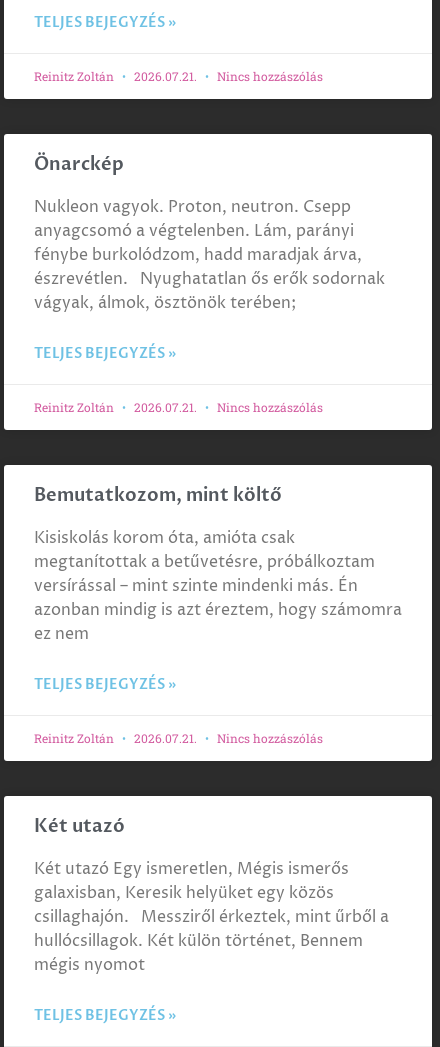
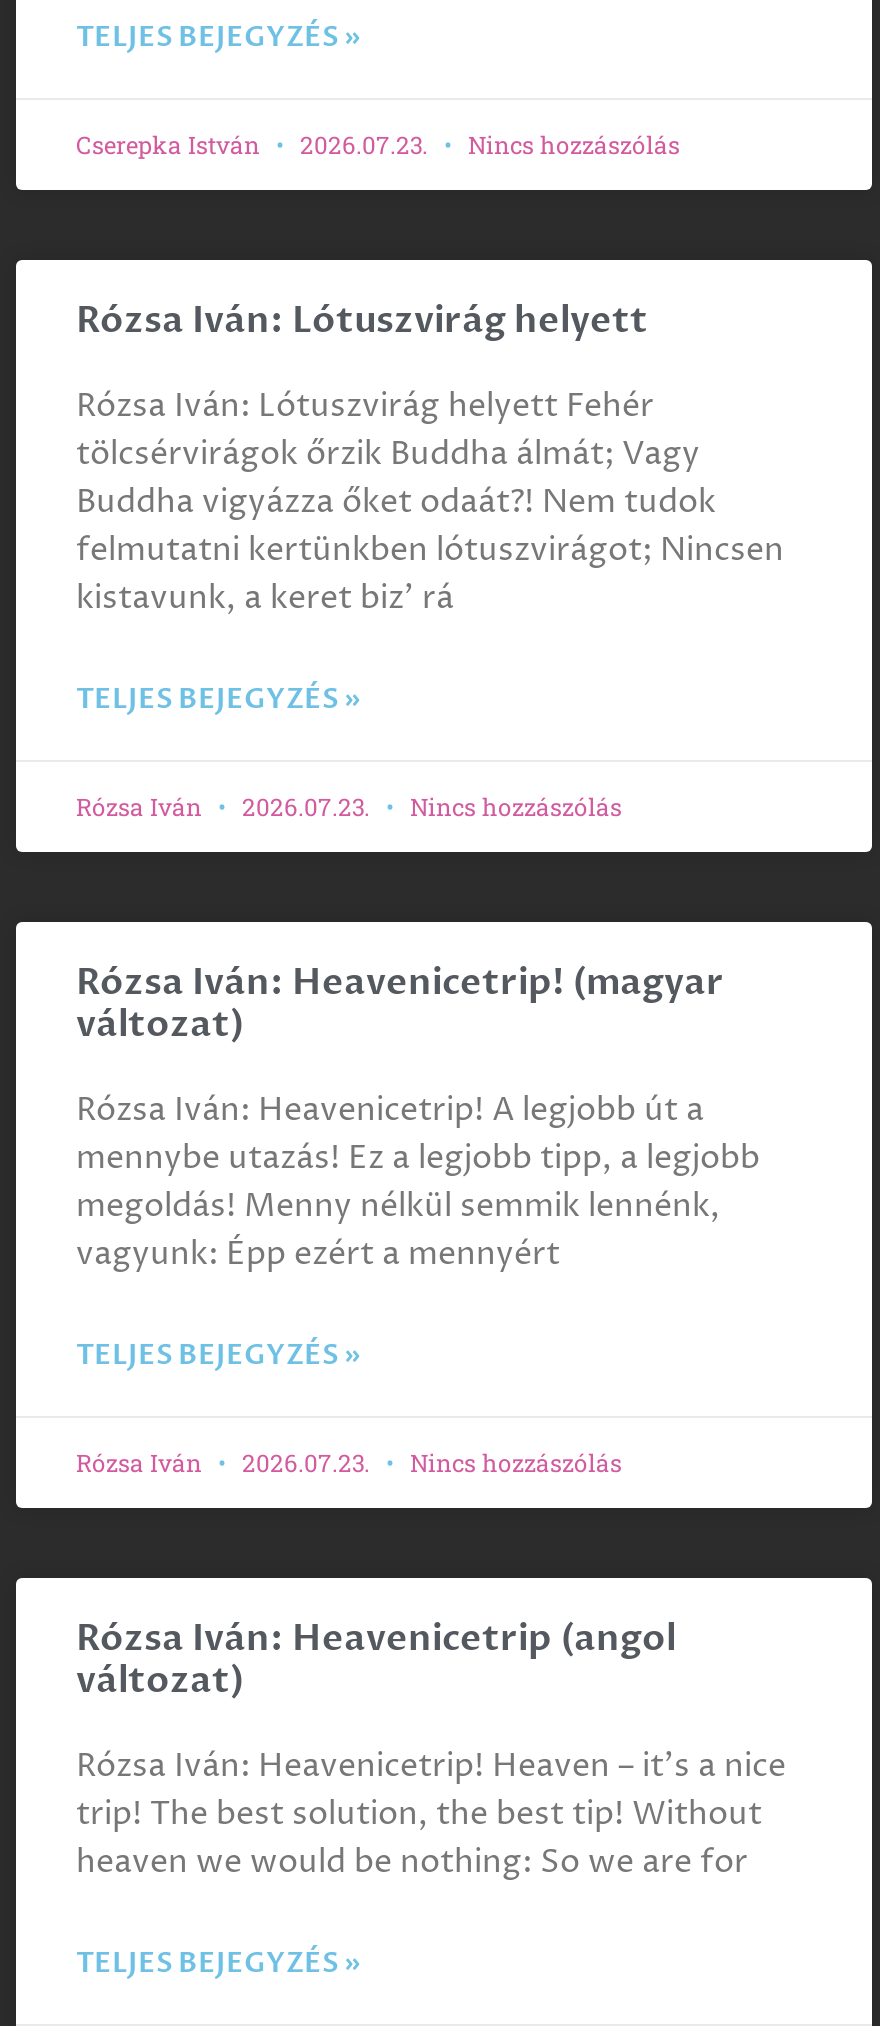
- Reinitz Zoltán
- 2026.07.21.
+ Cserepka István
+ 2026.07.23.

- Önarckép
+ Rózsa Iván: Lótuszvirág helyett

- Nukleon vagyok. Proton, neutron. Csepp
- anyagcsomó a végtelenben. Lám, parányi
- fénybe burkolódzom, hadd maradjak árva,
- észrevétlen. Nyughatatlan ős erők sodornak
- vágyak, álmok, ösztönök terében;
+ Rózsa Iván: Lótuszvirág helyett Fehér
+ tölcsérvirágok őrzik Buddha álmát; Vagy
+ Buddha vigyázza őket odaát?! Nem tudok
+ felmutatni kertünkben lótuszvirágot; Nincsen
+ kistavunk, a keret biz’ rá

- Reinitz Zoltán
- 2026.07.21.
+ Rózsa Iván
+ 2026.07.23.

- Bemutatkozom, mint költő
+ Rózsa Iván: Heavenicetrip! (magyar
+ változat)

- Kisiskolás korom óta, amióta csak
- megtanítottak a betűvetésre, próbálkoztam
- versírással – mint szinte mindenki más. Én
- azonban mindig is azt éreztem, hogy számomra
- ez nem
+ Rózsa Iván: Heavenicetrip! A legjobb út a
+ mennybe utazás! Ez a legjobb tipp, a legjobb
+ megoldás! Menny nélkül semmik lennénk,
+ vagyunk: Épp ezért a mennyért

- Reinitz Zoltán
- 2026.07.21.
+ Rózsa Iván
+ 2026.07.23.

- Két utazó
+ Rózsa Iván: Heavenicetrip (angol
+ változat)

- Két utazó Egy ismeretlen, Mégis ismerős
- galaxisban, Keresik helyüket egy közös
- csillaghajón. Messziről érkeztek, mint űrből a
- hullócsillagok. Két külön történet, Bennem
- mégis nyomot
+ Rózsa Iván: Heavenicetrip! Heaven – it’s a nice
+ trip! The best solution, the best tip! Without
+ heaven we would be nothing: So we are for
